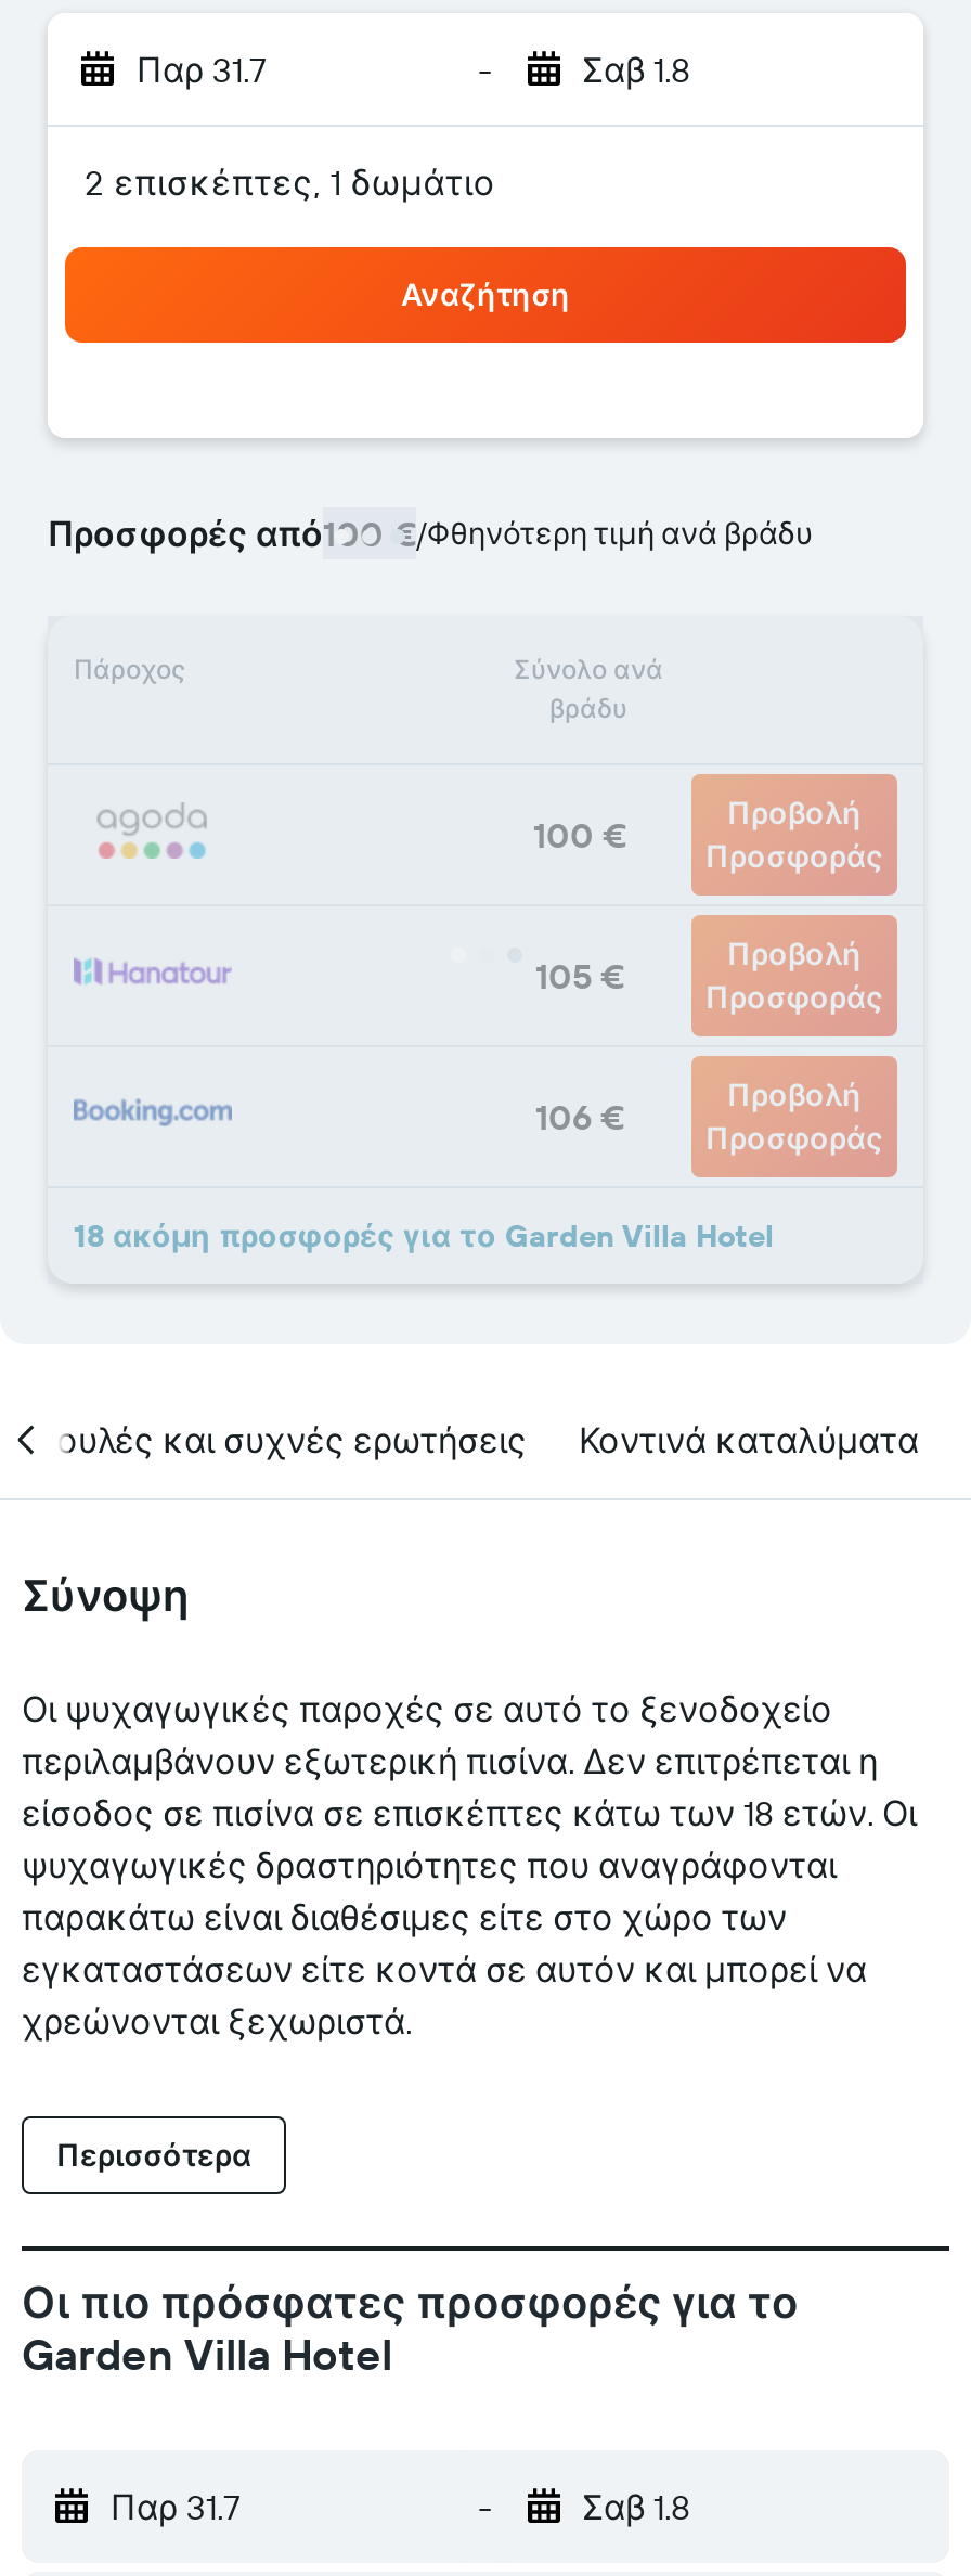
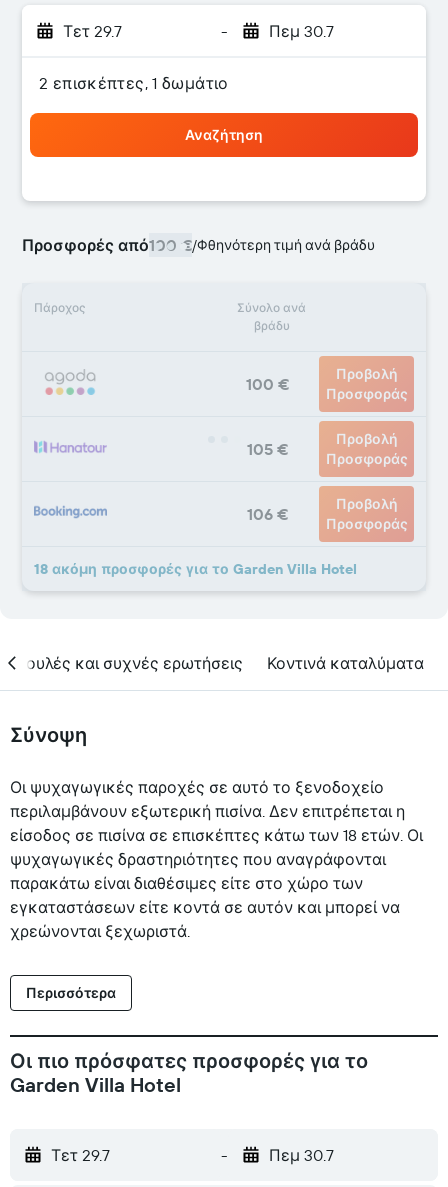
- Παρ 31.7
+ Τετ 29.7

- Σαβ 1.8
+ Πεμ 30.7

- Παρ 31.7
+ Τετ 29.7

- Σαβ 1.8
+ Πεμ 30.7
